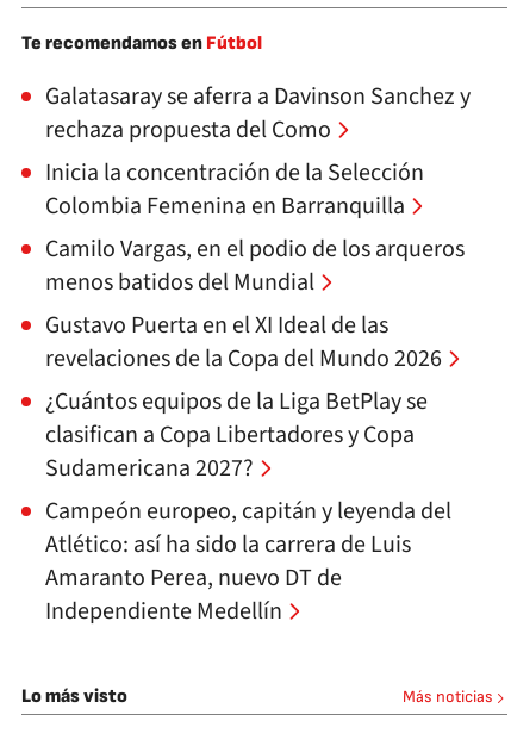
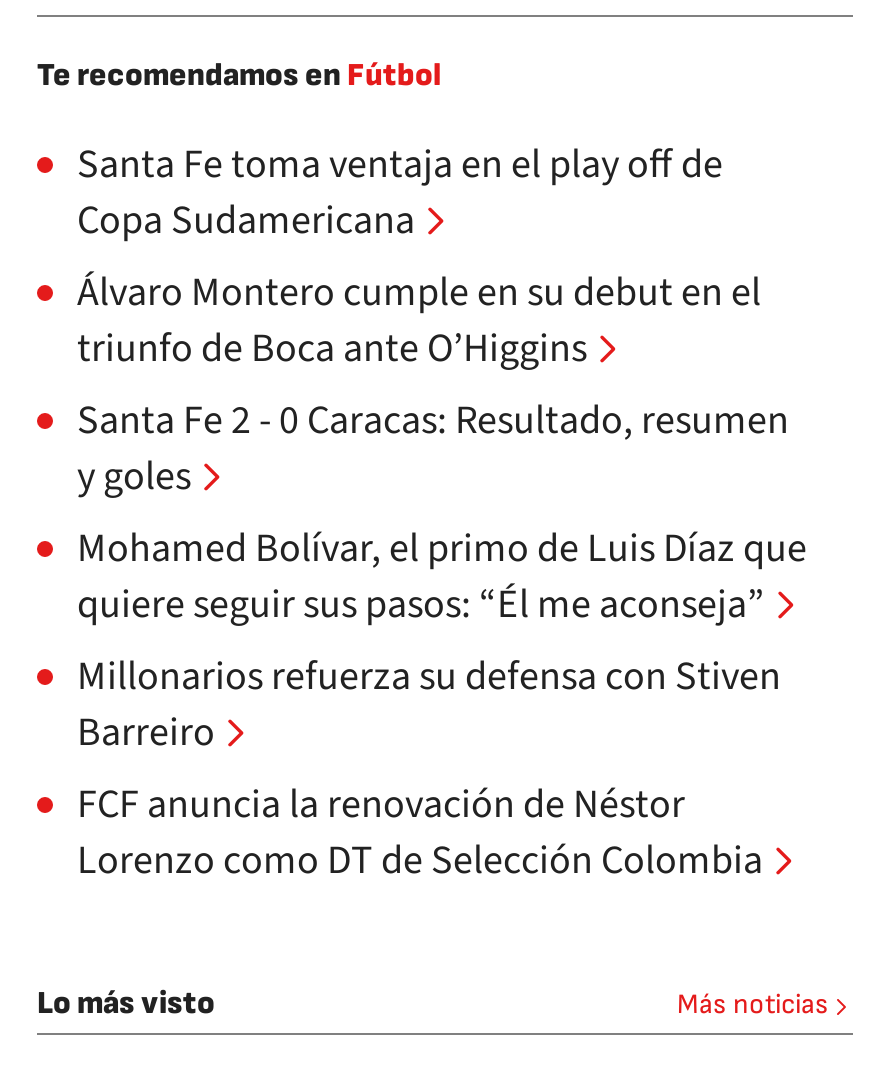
- Galatasaray se aferra a Davinson Sanchez y
- rechaza propuesta del Como
- Inicia la concentración de la Selección
- Colombia Femenina en Barranquilla
- Camilo Vargas, en el podio de los arqueros
- menos batidos del Mundial
- Gustavo Puerta en el XI Ideal de las
- revelaciones de la Copa del Mundo 2026
- ¿Cuántos equipos de la Liga BetPlay se
- clasifican a Copa Libertadores y Copa
- Sudamericana 2027?
- Campeón europeo, capitán y leyenda del
- Atlético: así ha sido la carrera de Luis
- Amaranto Perea, nuevo DT de
- Independiente Medellín
+ Santa Fe toma ventaja en el play off de
+ Copa Sudamericana
+ Álvaro Montero cumple en su debut en el
+ triunfo de Boca ante O’Higgins
+ Santa Fe 2 - 0 Caracas: Resultado, resumen
+ y goles
+ Mohamed Bolívar, el primo de Luis Díaz que
+ quiere seguir sus pasos: “Él me aconseja”
+ Millonarios refuerza su defensa con Stiven
+ Barreiro
+ FCF anuncia la renovación de Néstor
+ Lorenzo como DT de Selección Colombia
